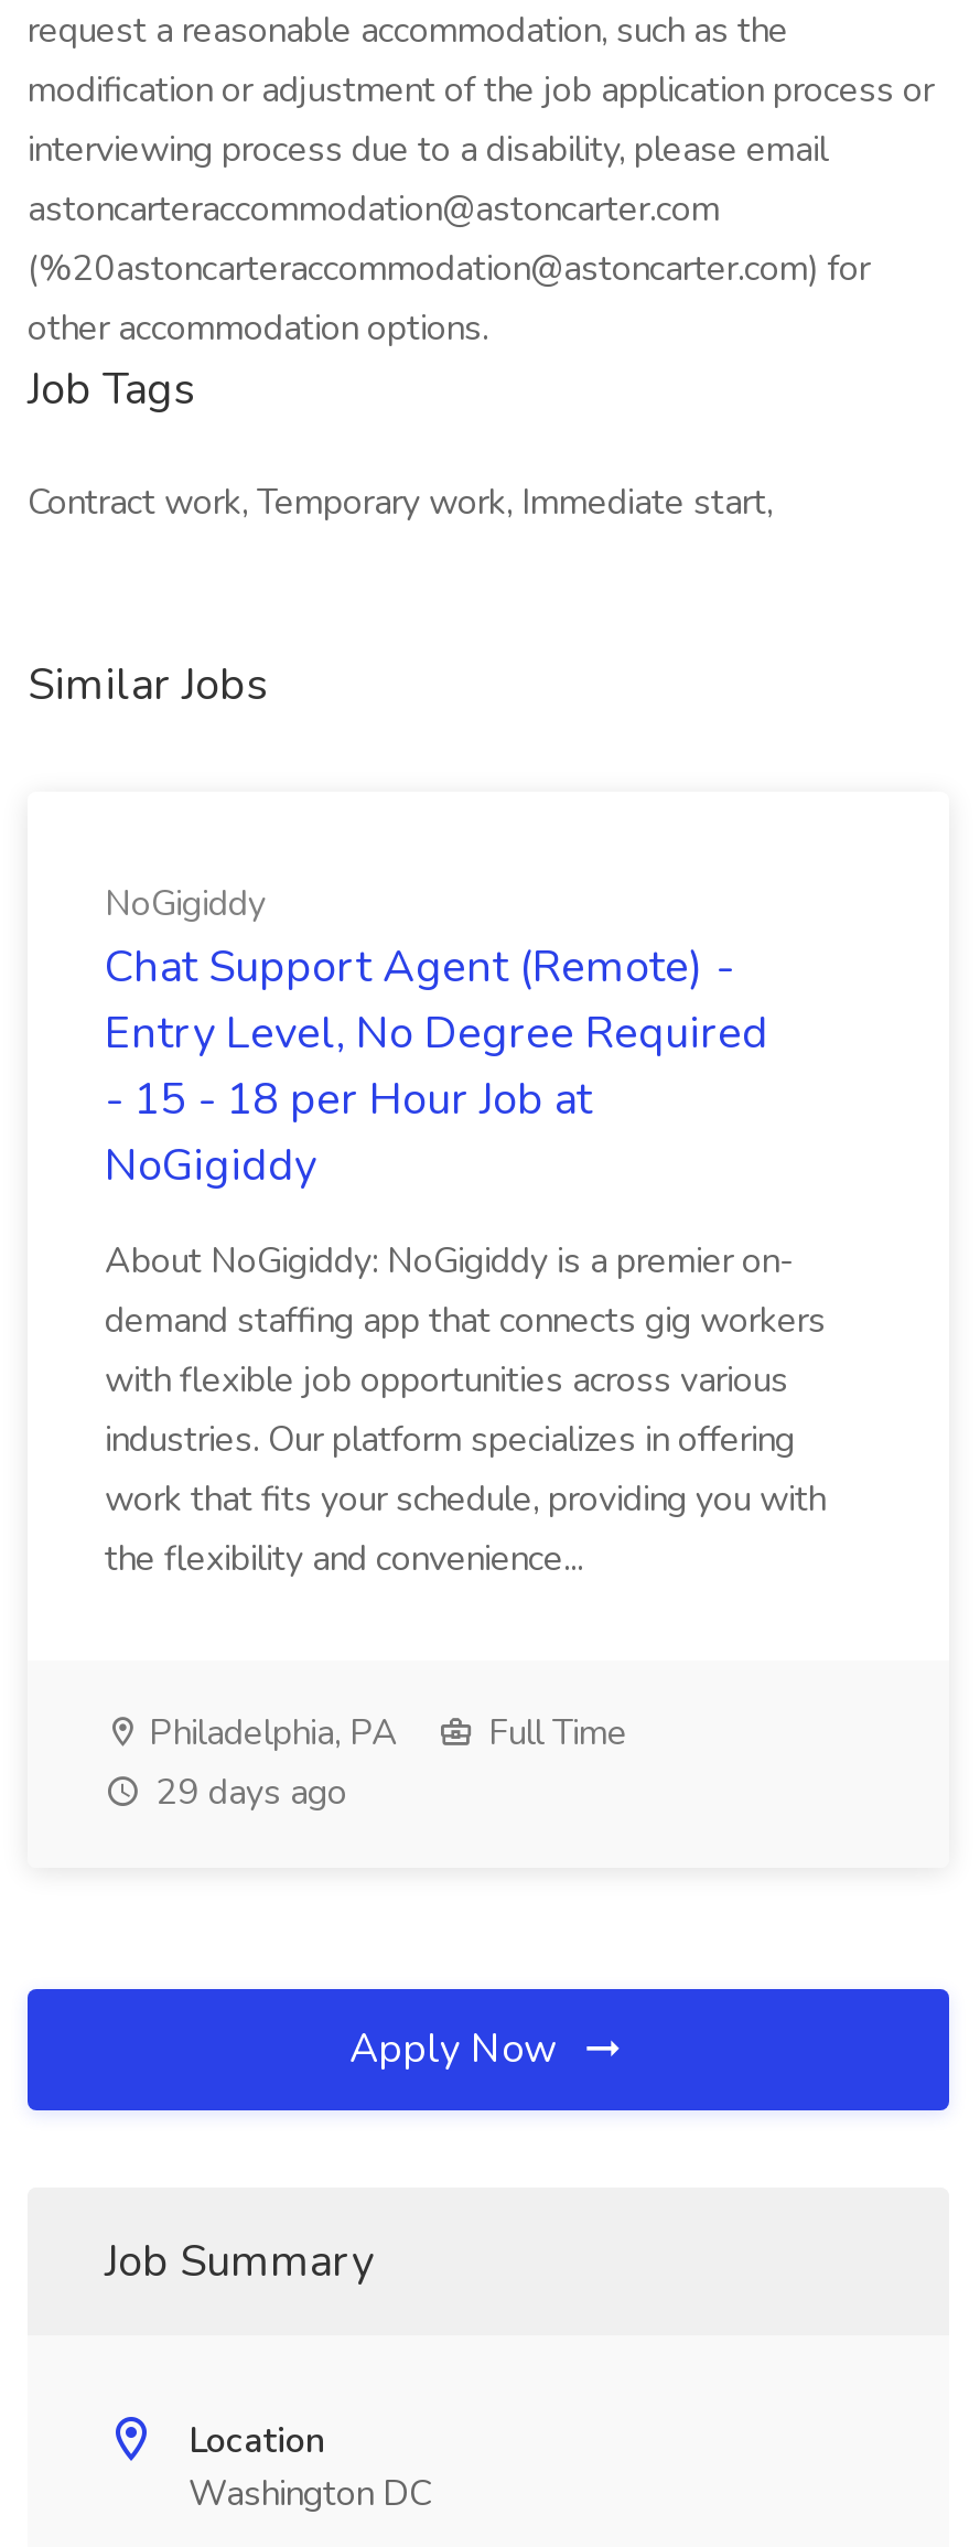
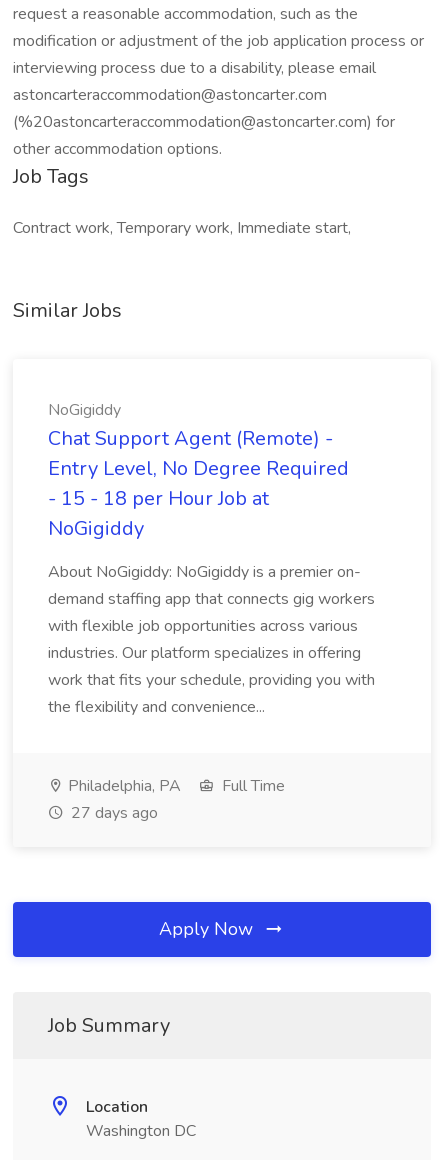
- 29 days ago
+ 27 days ago
